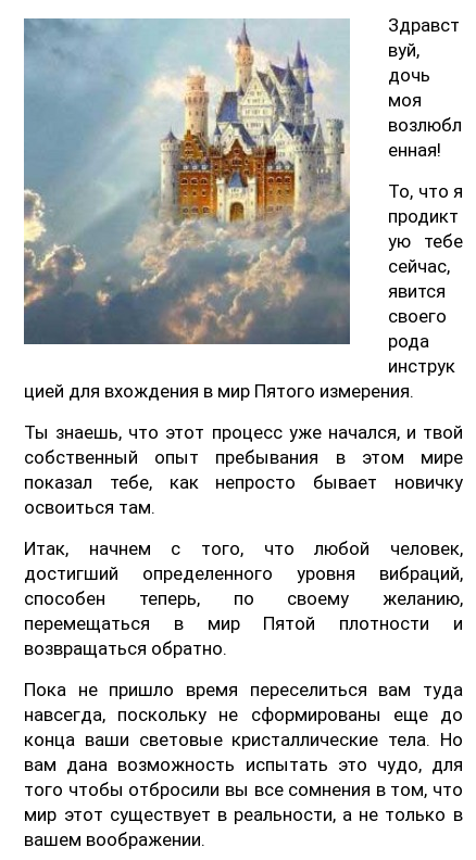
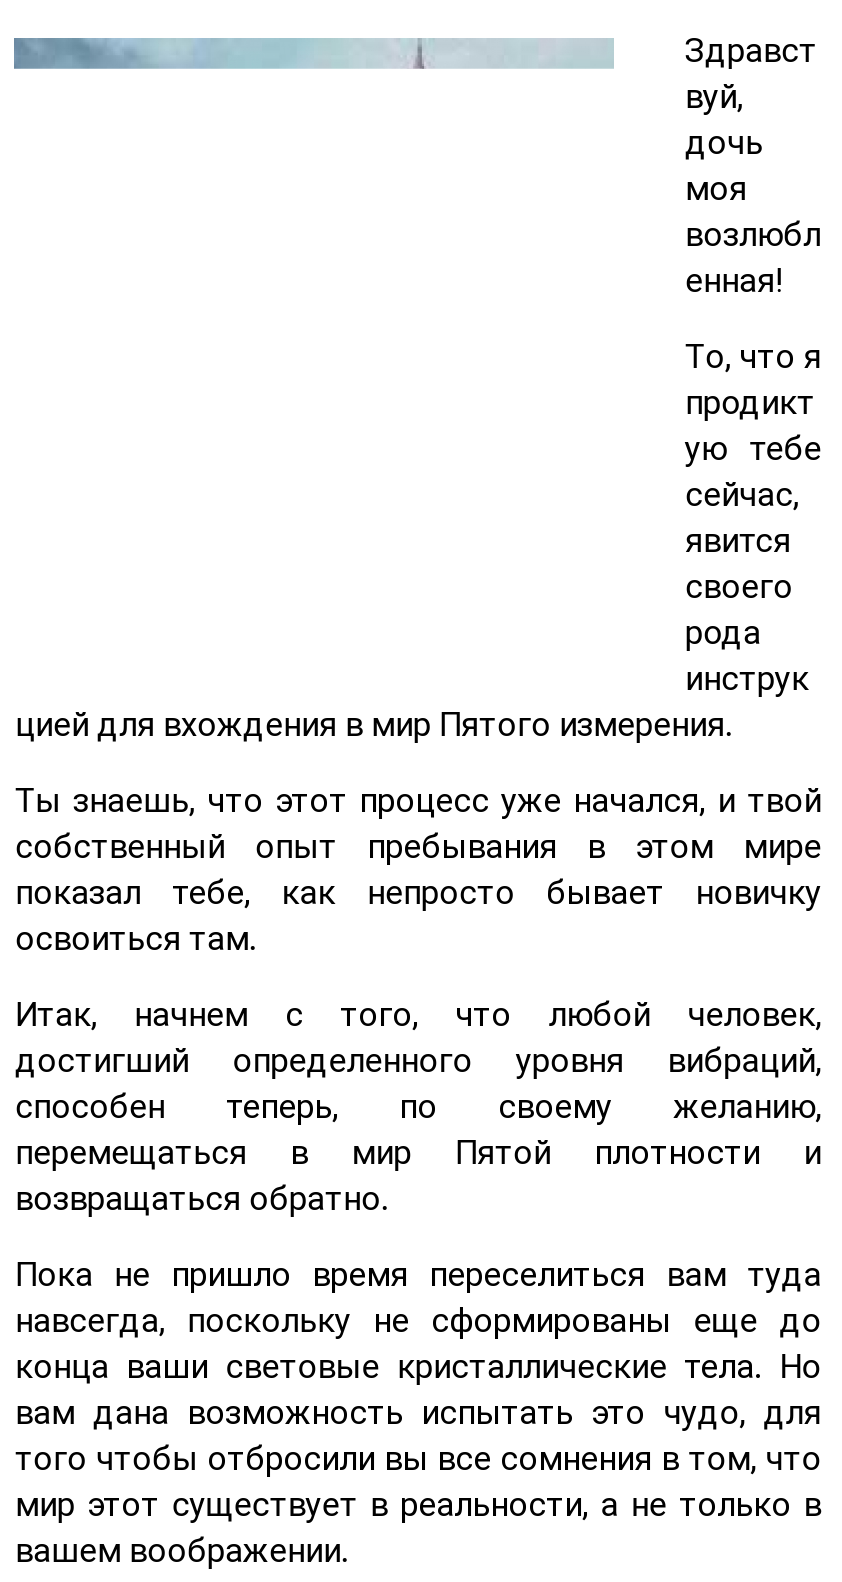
- [image]
